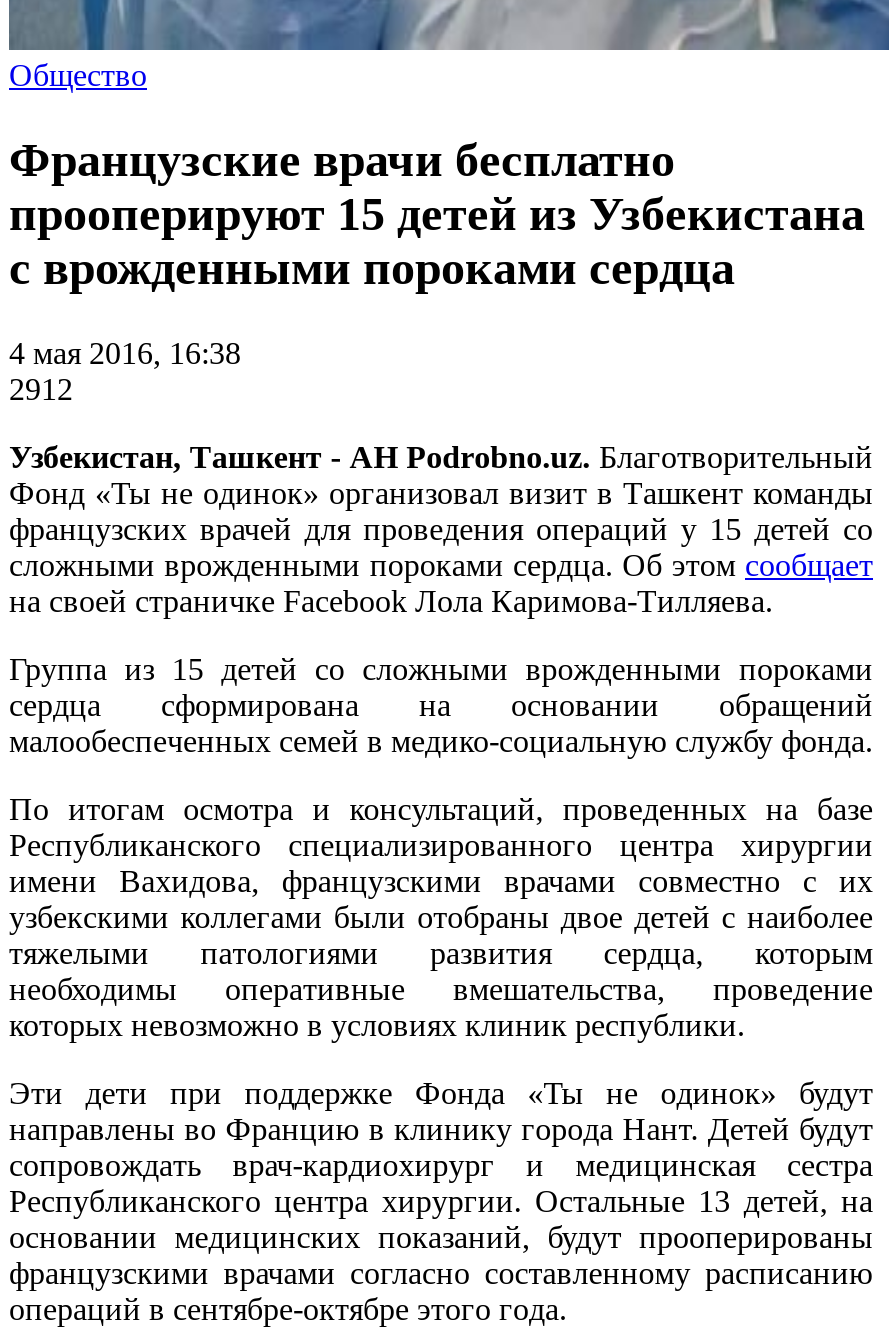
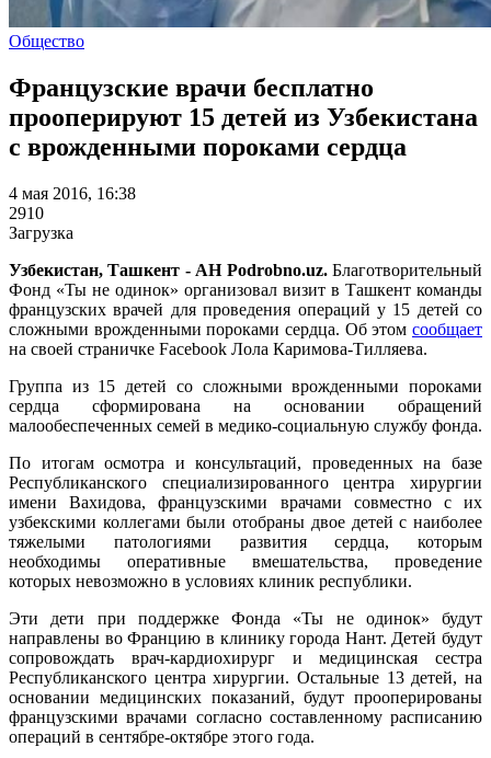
- 2912
+ 2910
+ Загрузка
